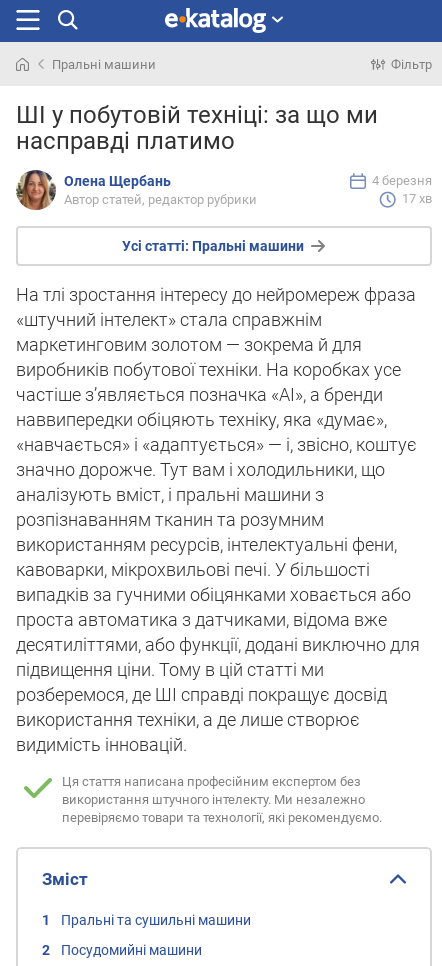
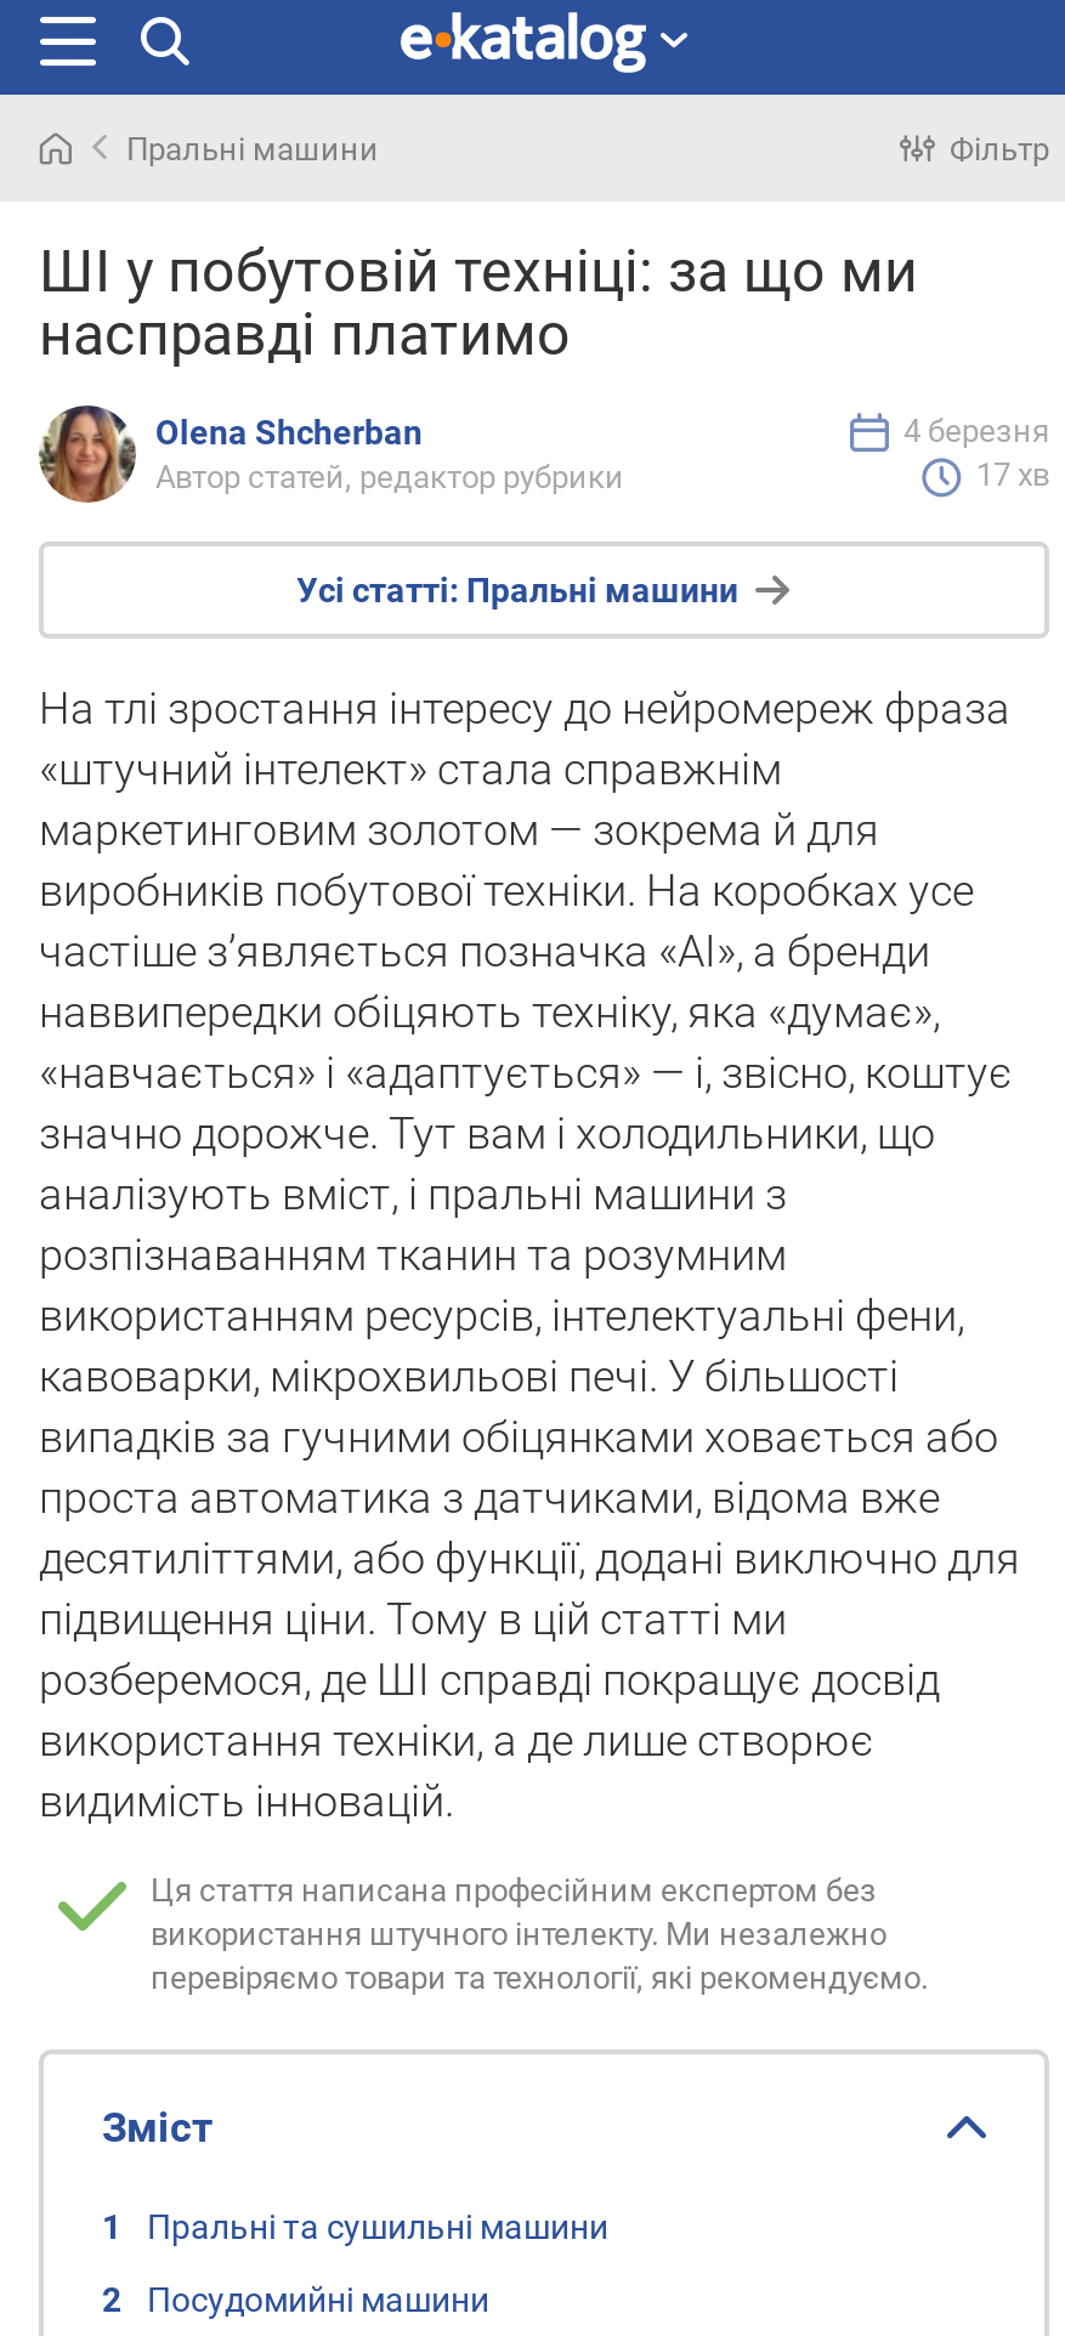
- Олена Щербань
+ Olena Shcherban
